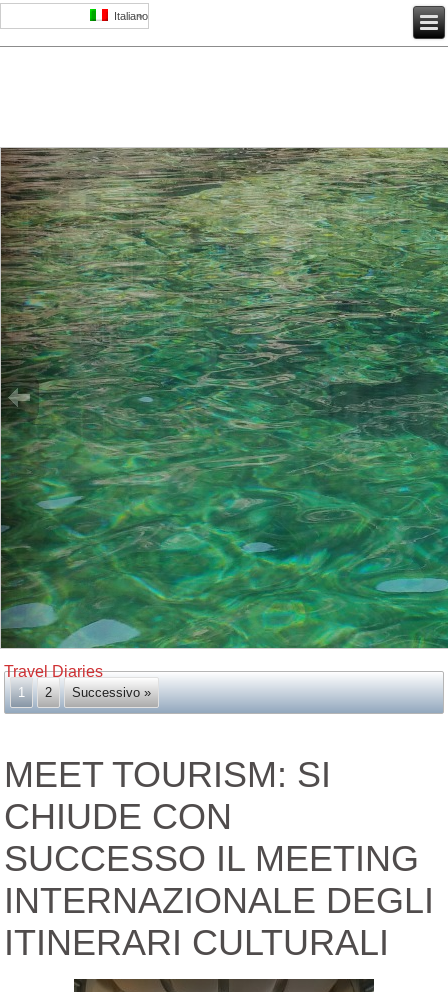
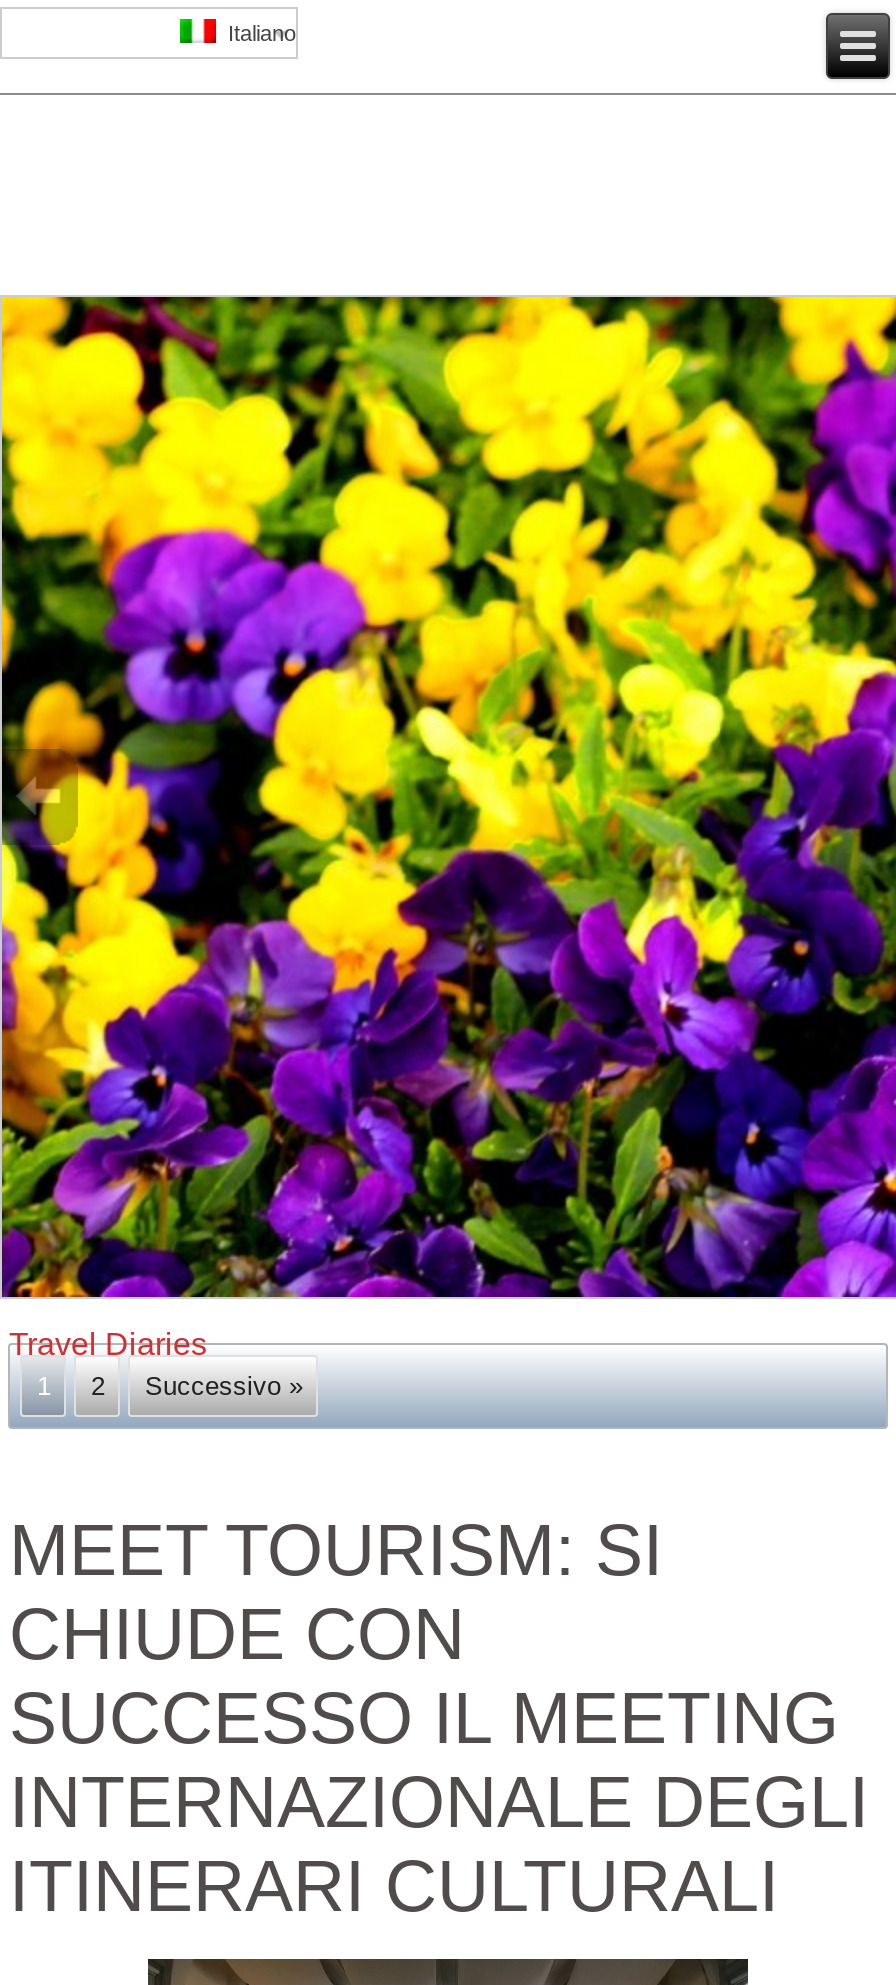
- [image]
+ [image]
